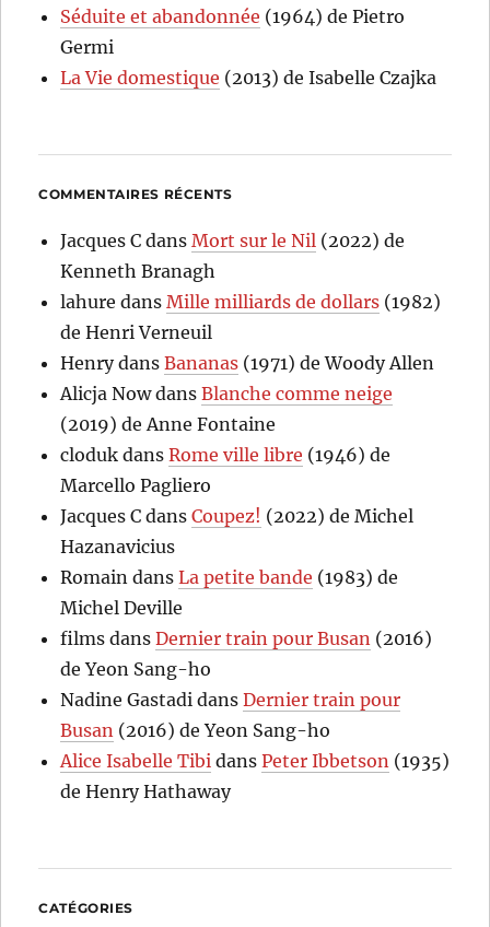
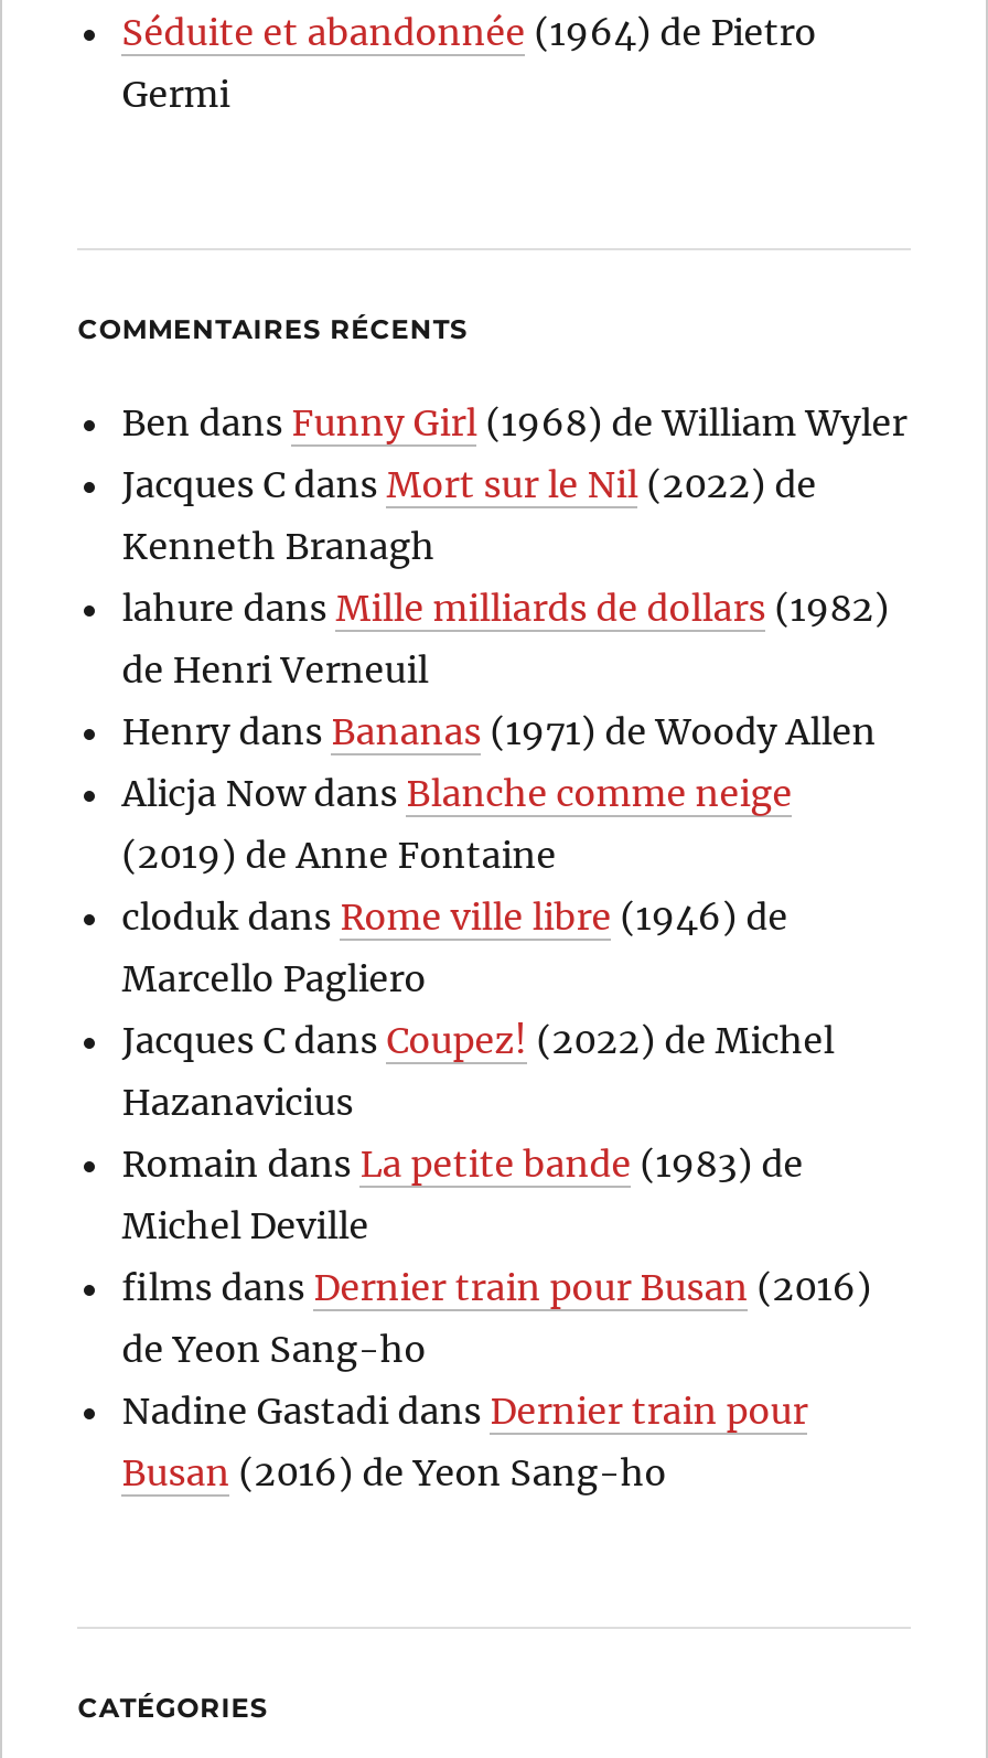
- La Vie domestique (2013) de Isabelle Czajka

+ Ben dans Funny Girl (1968) de William Wyler

- Alice Isabelle Tibi dans Peter Ibbetson (1935)
- de Henry Hathaway
